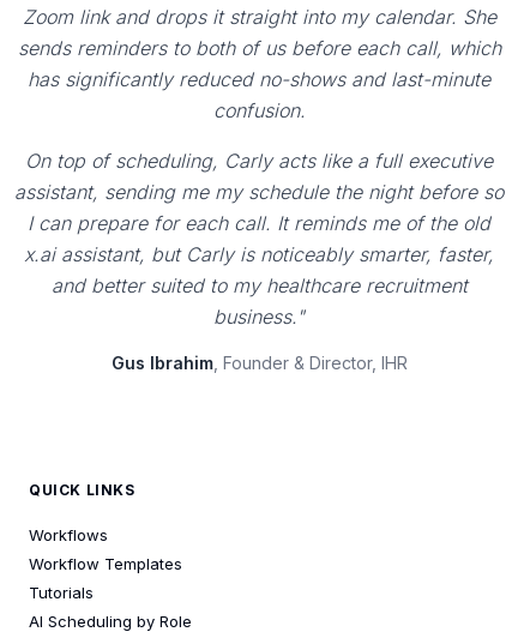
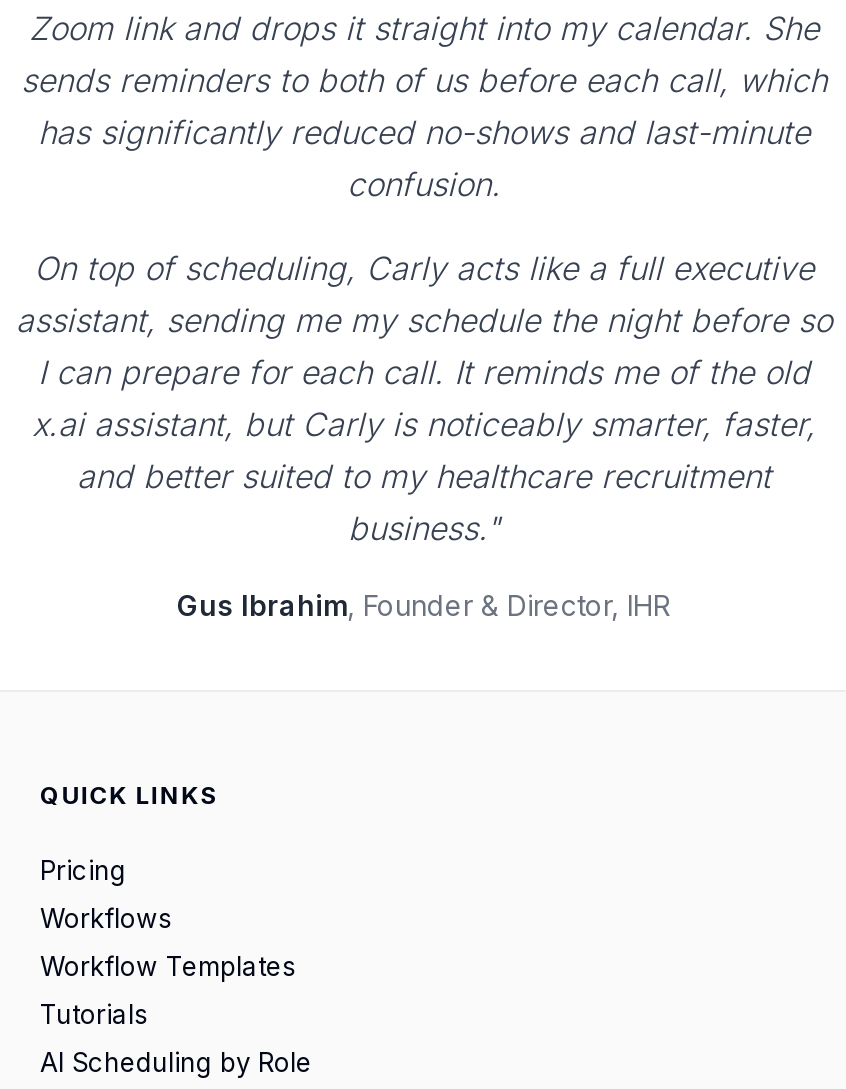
+ Pricing
